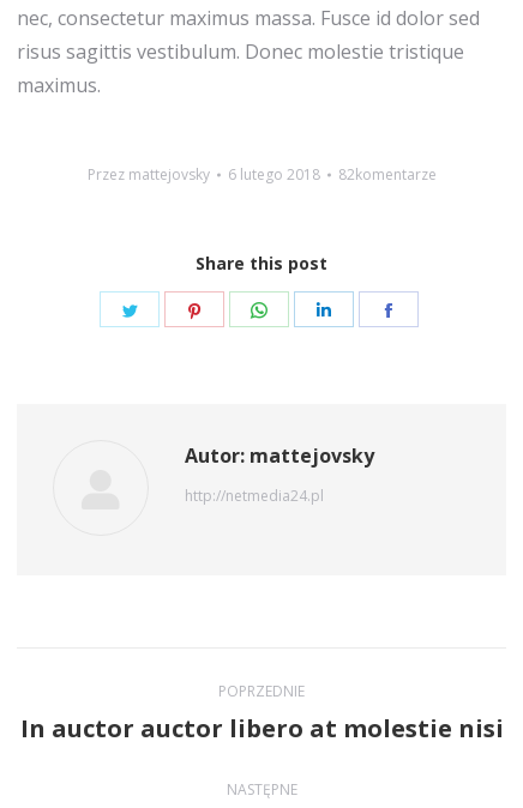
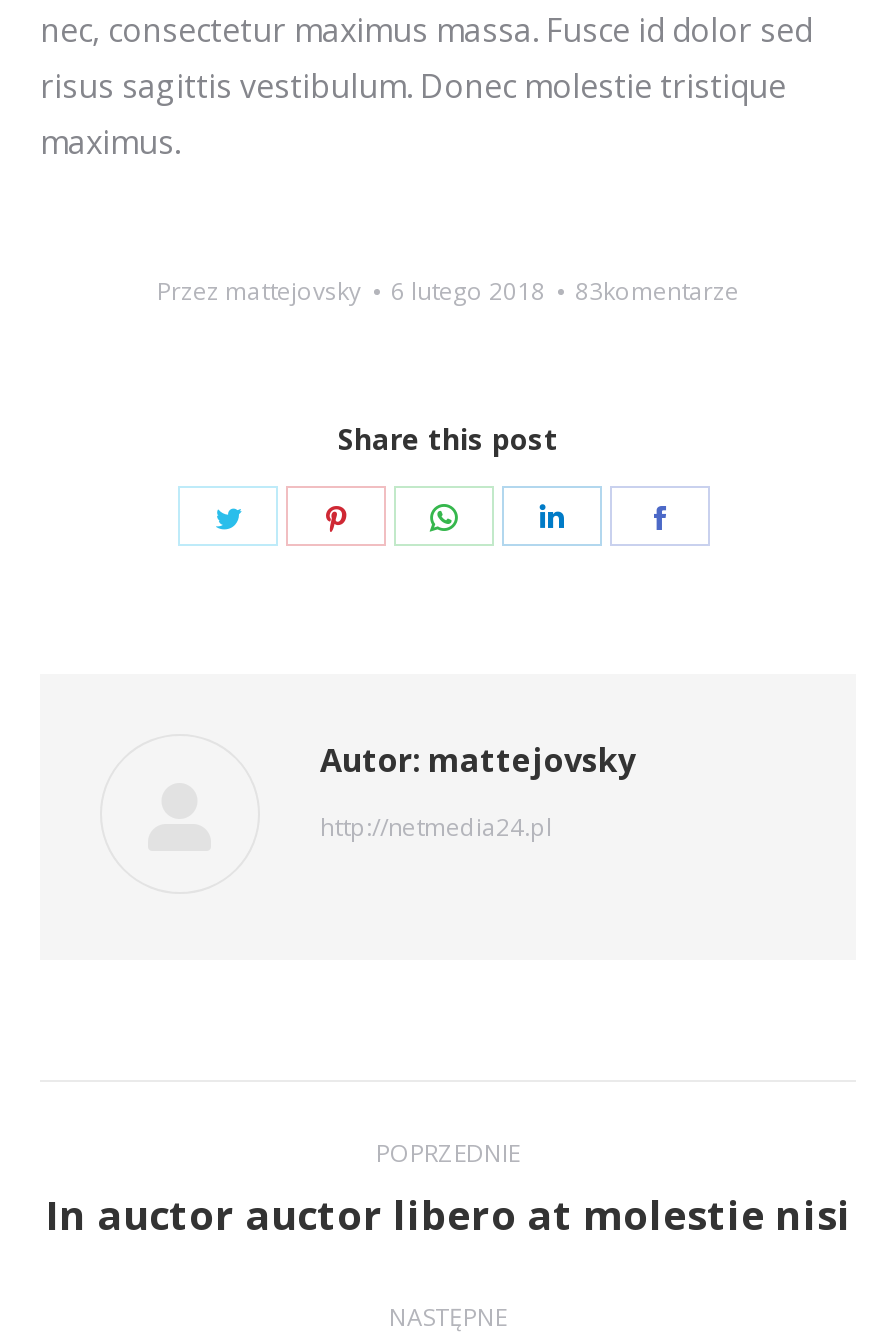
- Przez mattejovsky 6 lutego 2018 82komentarze
+ Przez mattejovsky 6 lutego 2018 83komentarze
